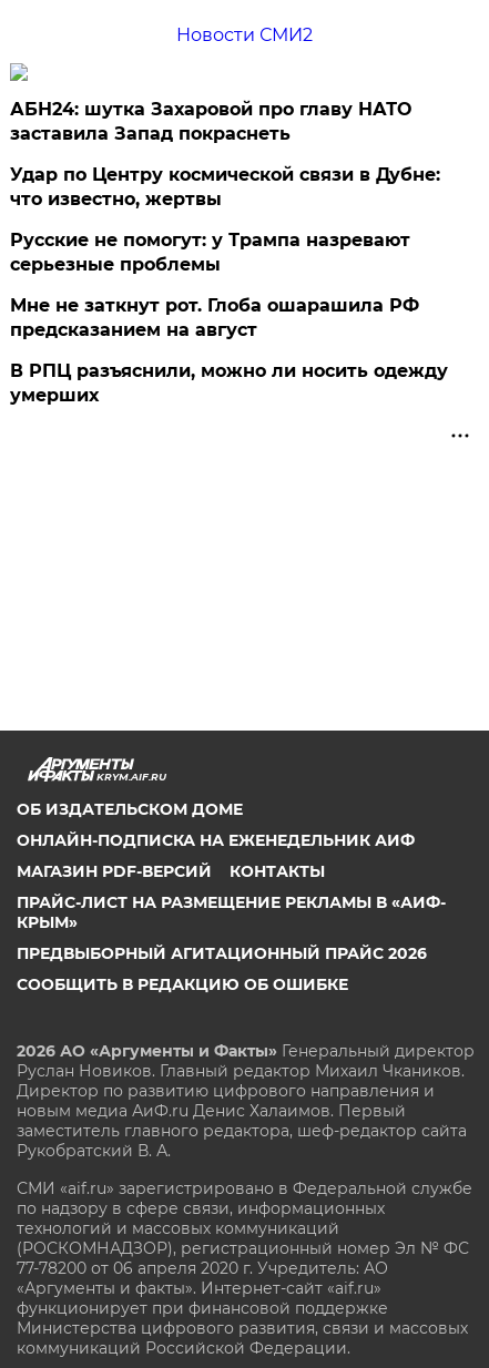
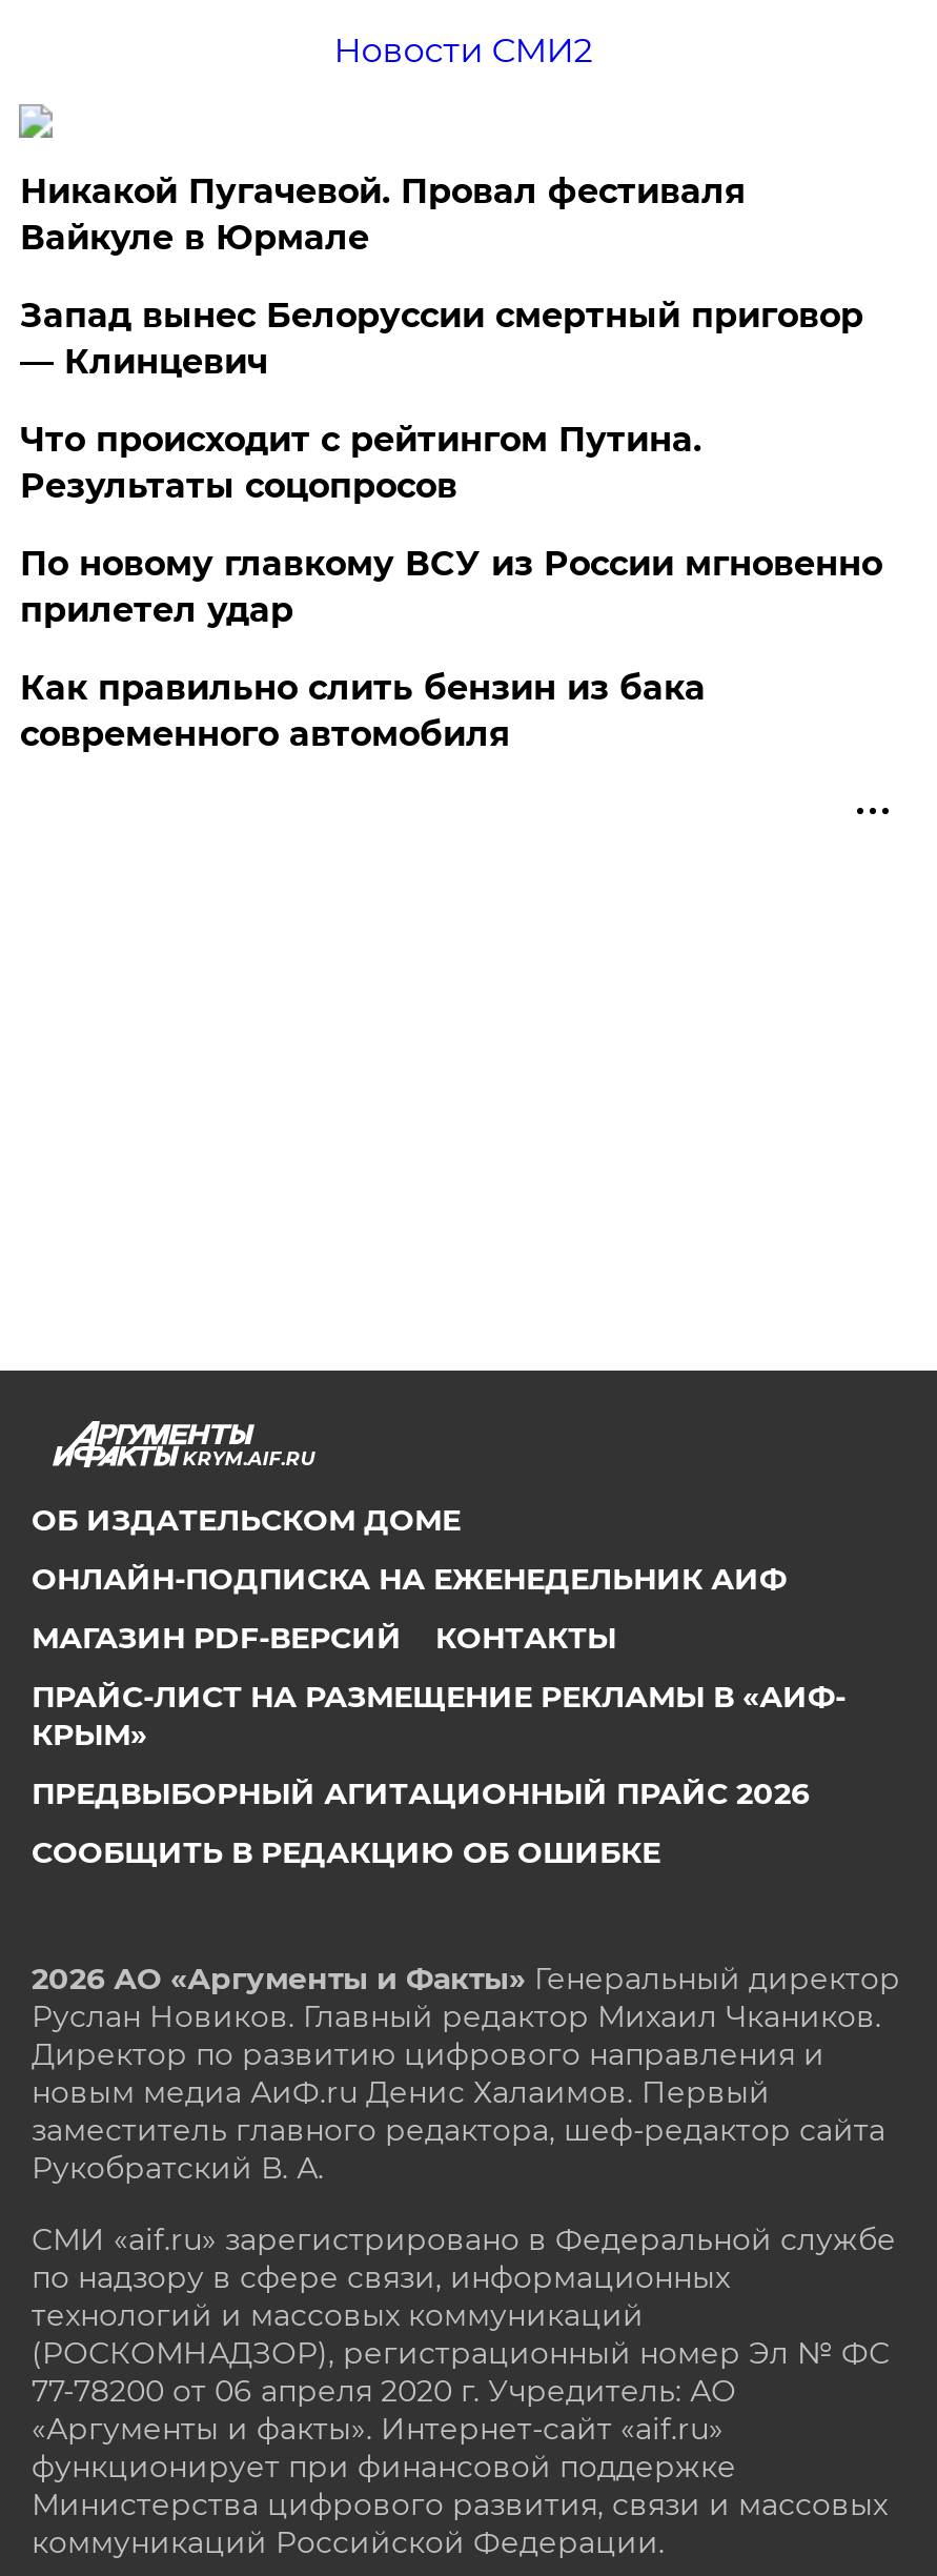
- АБН24: шутка Захаровой про главу НАТО
- заставила Запад покраснеть
+ Никакой Пугачевой. Провал фестиваля
+ Вайкуле в Юрмале

- Удар по Центру космической связи в Дубне:
- что известно, жертвы
+ Запад вынес Белоруссии смертный приговор
+ — Клинцевич

- Русские не помогут: у Трампа назревают
- серьезные проблемы
+ Что происходит с рейтингом Путина.
+ Результаты соцопросов

- Мне не заткнут рот. Глоба ошарашила РФ
- предсказанием на август
+ По новому главкому ВСУ из России мгновенно
+ прилетел удар

- В РПЦ разъяснили, можно ли носить одежду
- умерших
+ Как правильно слить бензин из бака
+ современного автомобиля
